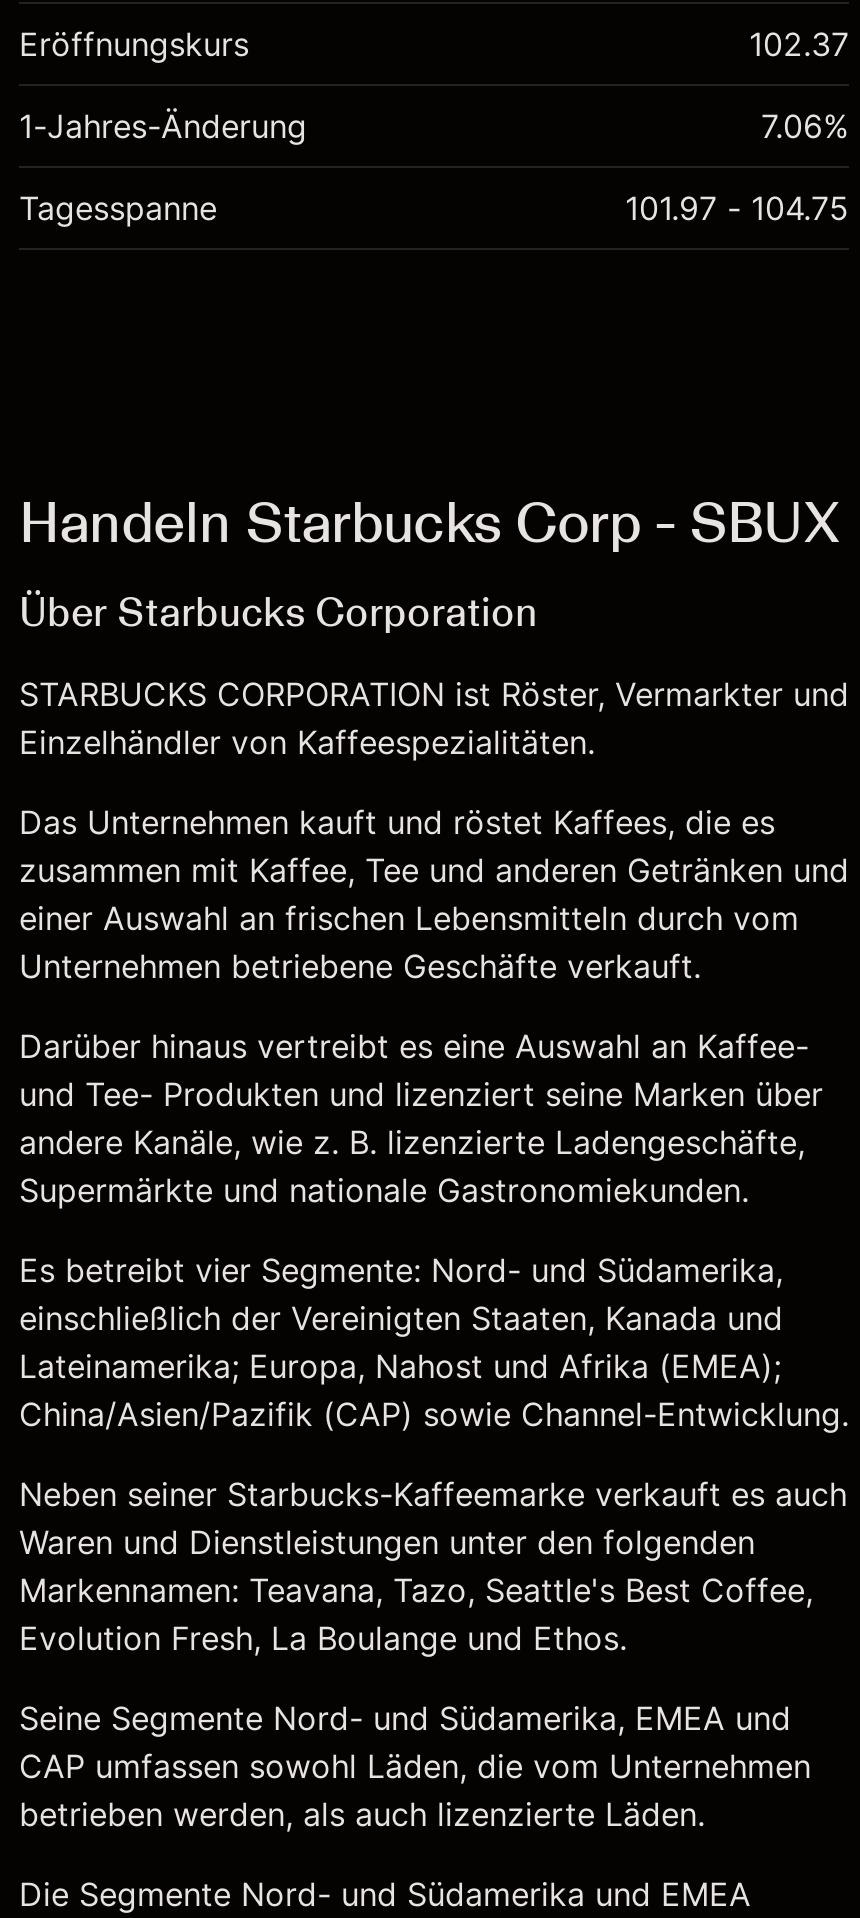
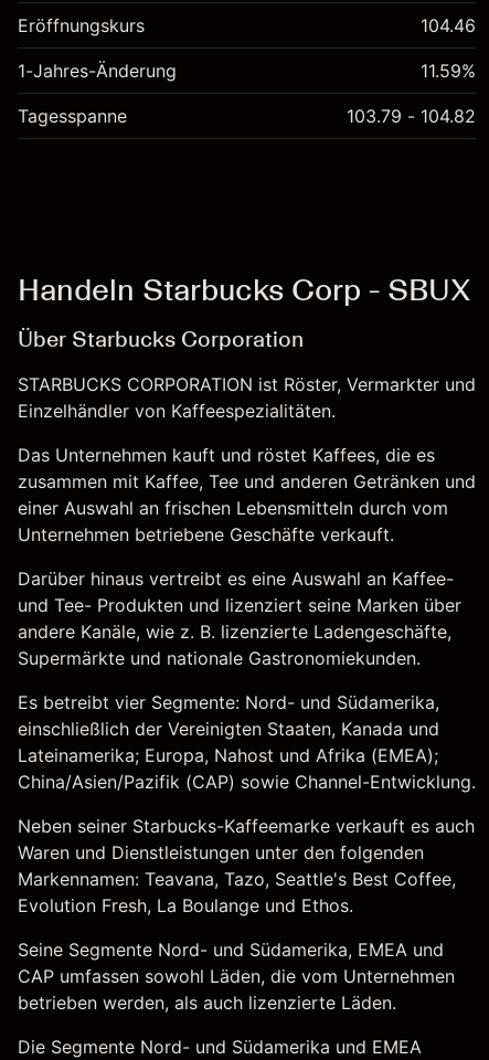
- 102.37
+ 104.46

- 7.06%
+ 11.59%

- 101.97 - 104.75
+ 103.79 - 104.82
